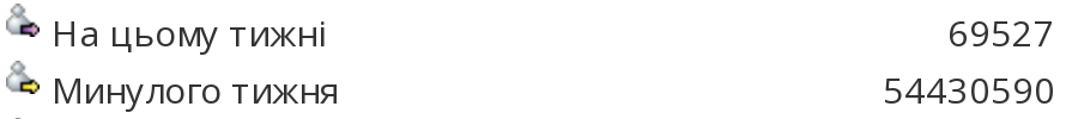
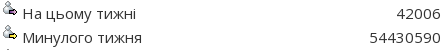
- 69527
+ 42006
